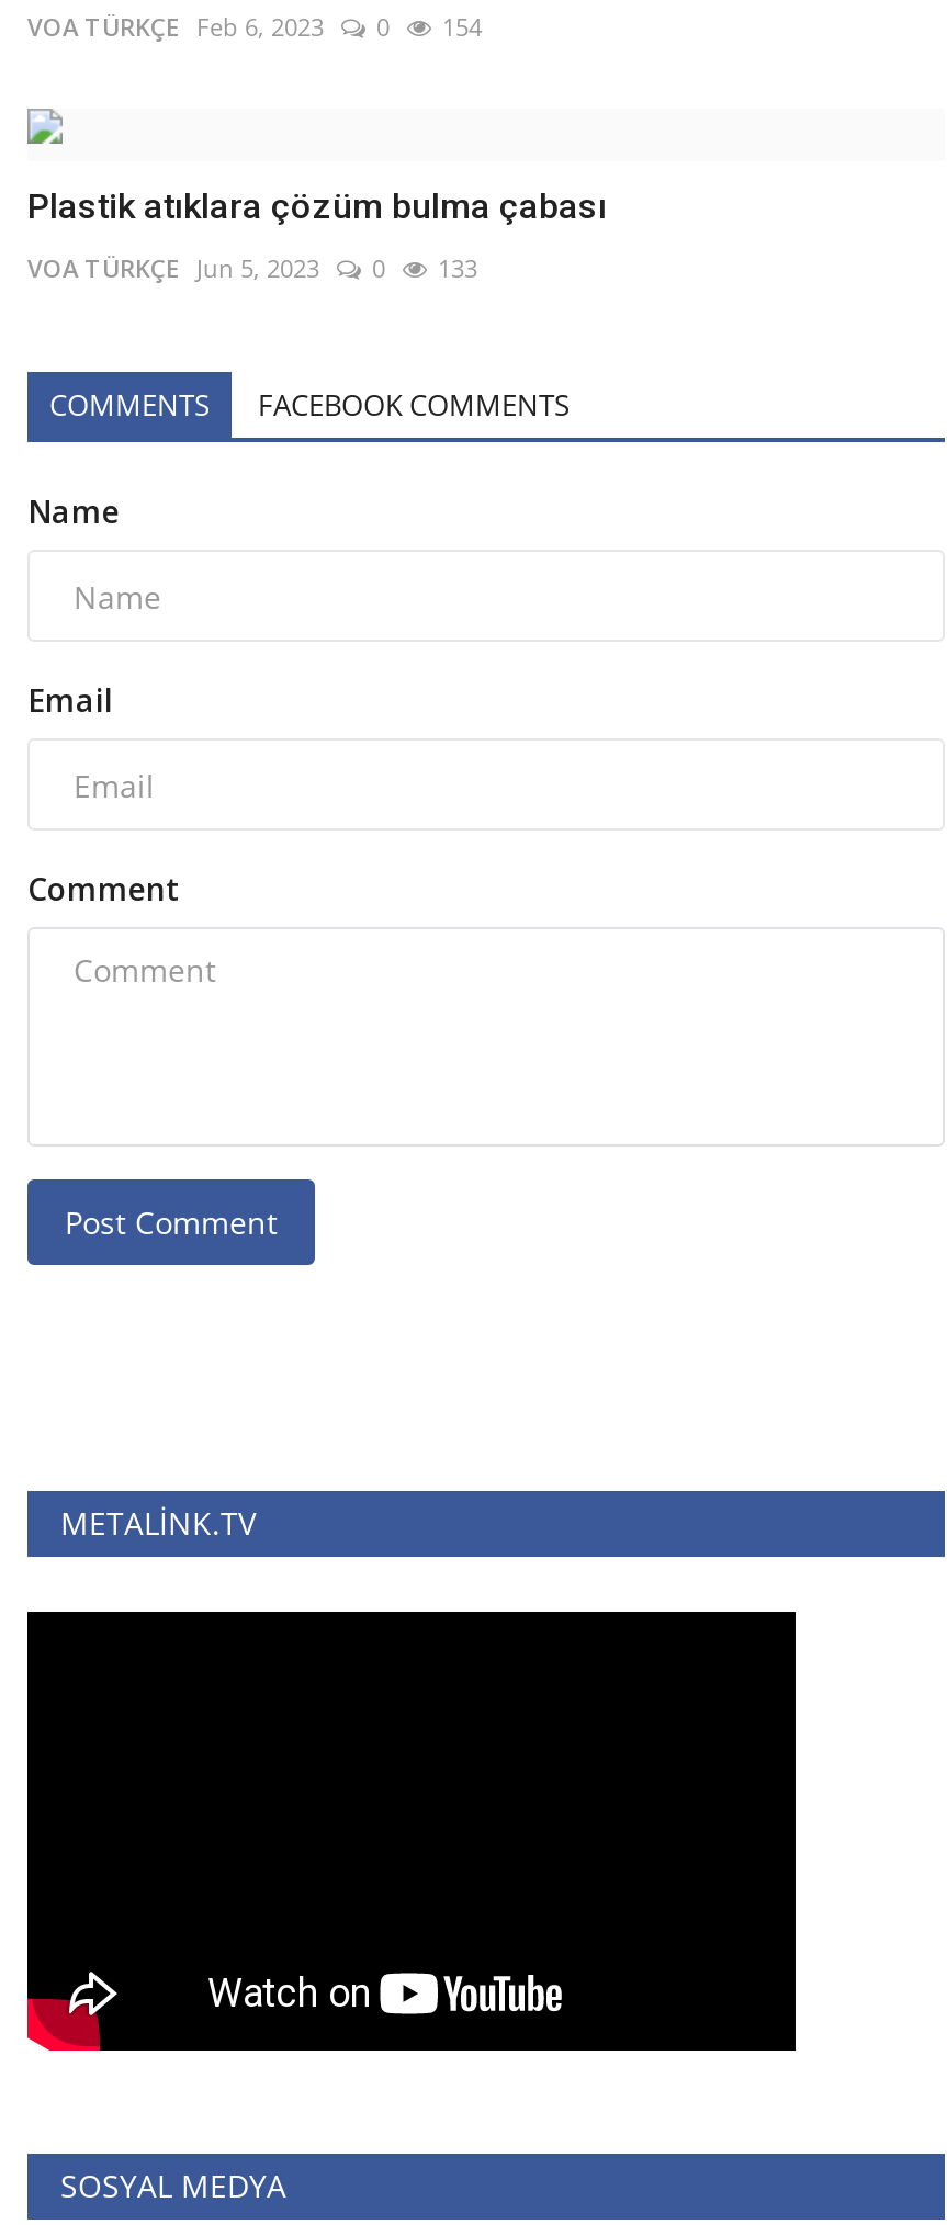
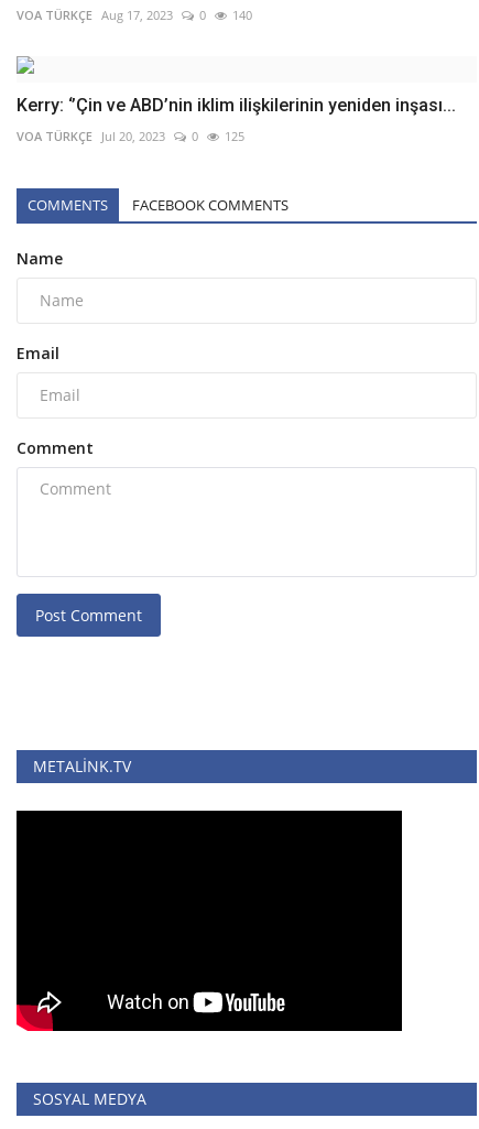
- VOA TÜRKÇE Feb 6, 2023
+ VOA TÜRKÇE Aug 17, 2023

- 154
+ 140

- Plastik atıklara çözüm bulma çabası
+ Kerry: ‘’Çin ve ABD’nin iklim ilişkilerinin yeniden inşası...

- VOA TÜRKÇE Jun 5, 2023
+ VOA TÜRKÇE Jul 20, 2023

- 133
+ 125
